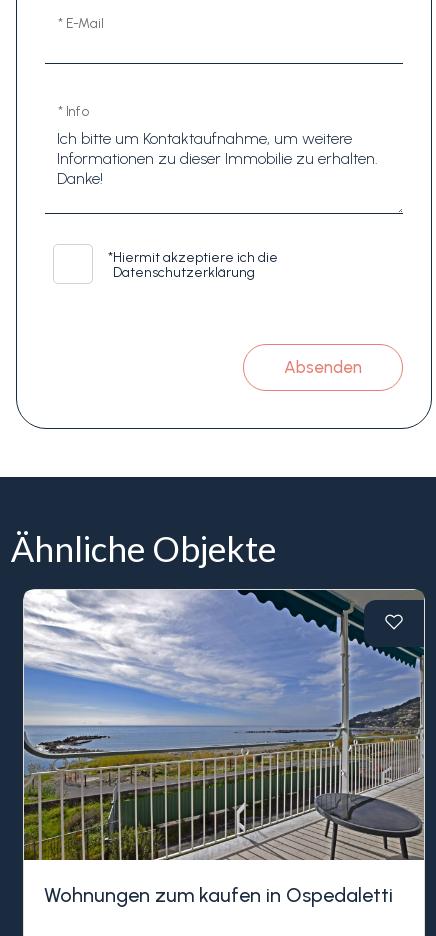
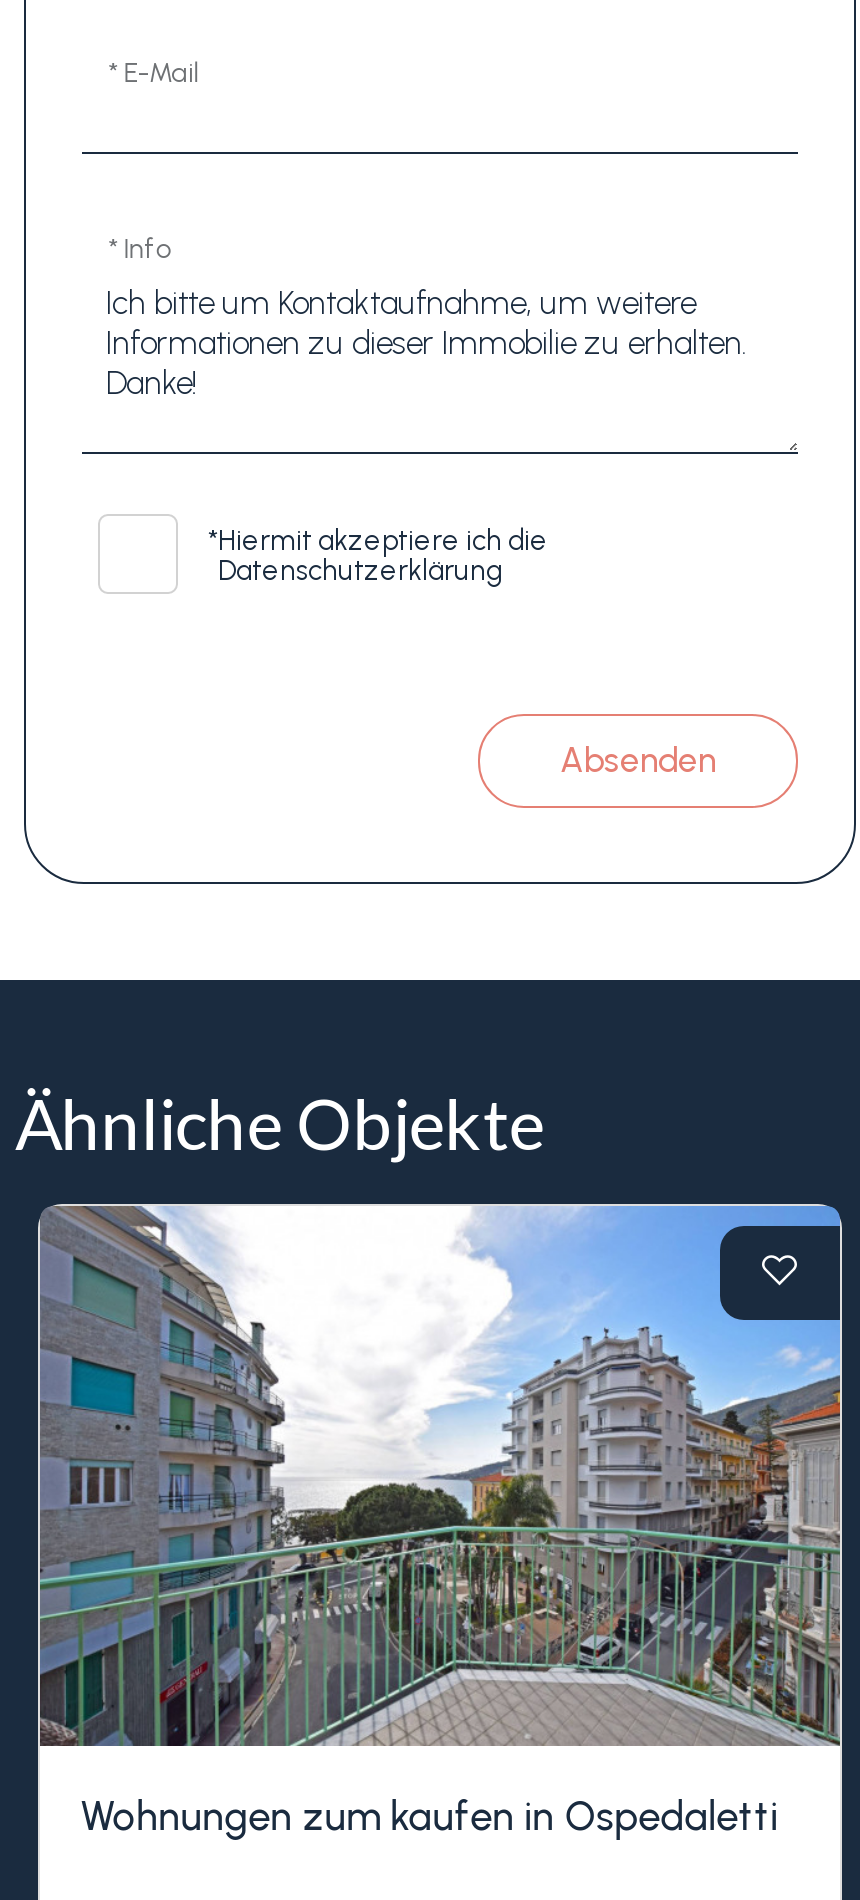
- [image]
+ [image]
